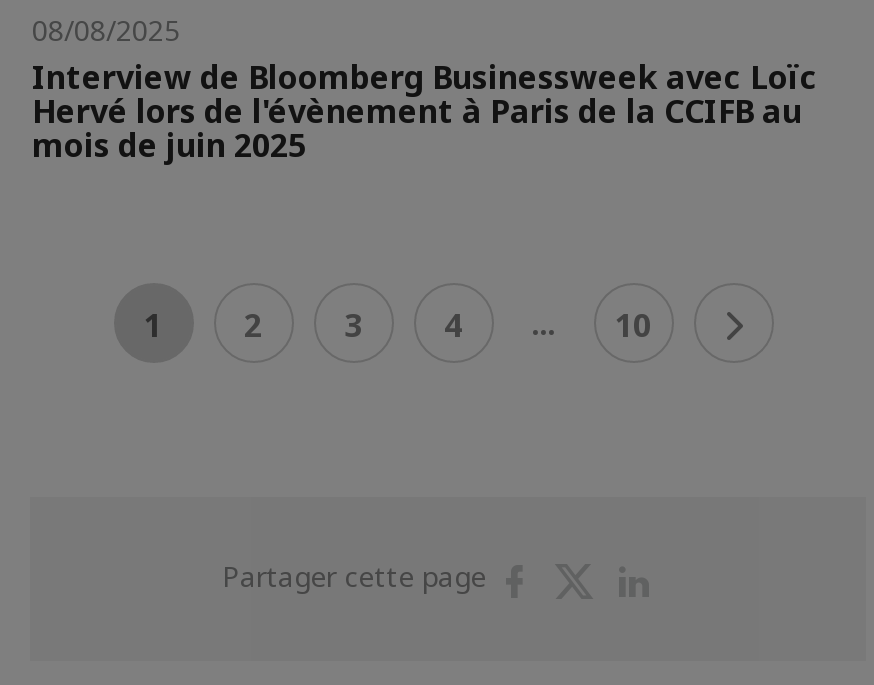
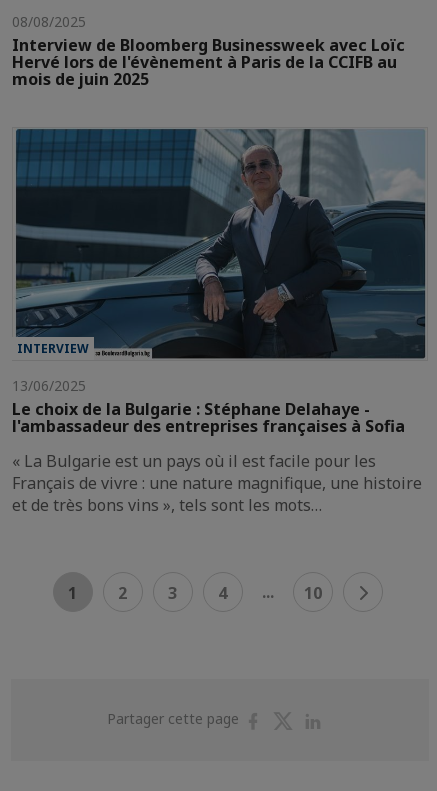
+ [image]
+ INTERVIEW
+ 13/06/2025
+ Le choix de la Bulgarie : Stéphane Delahaye -
+ l'ambassadeur des entreprises françaises à Sofia
+ « La Bulgarie est un pays où il est facile pour les
+ Français de vivre : une nature magnifique, une histoire
+ et de très bons vins », tels sont les mots…
